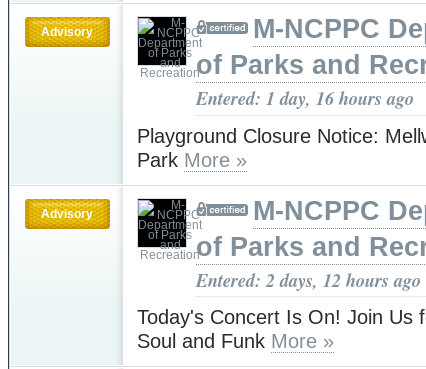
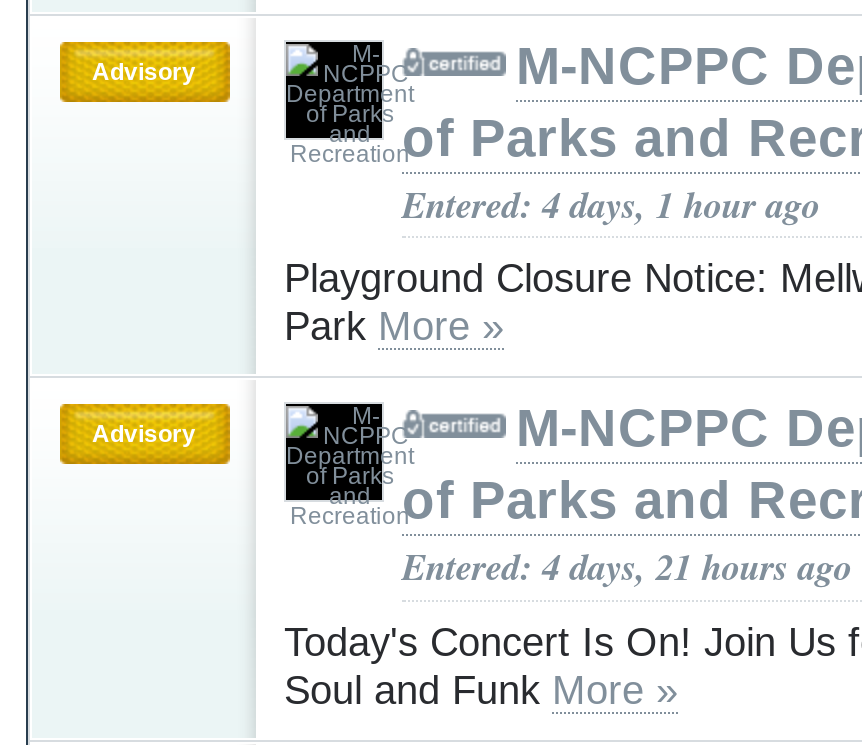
- Entered: 1 day, 16 hours ago
+ Entered: 4 days, 1 hour ago

- Entered: 2 days, 12 hours ago
+ Entered: 4 days, 21 hours ago
